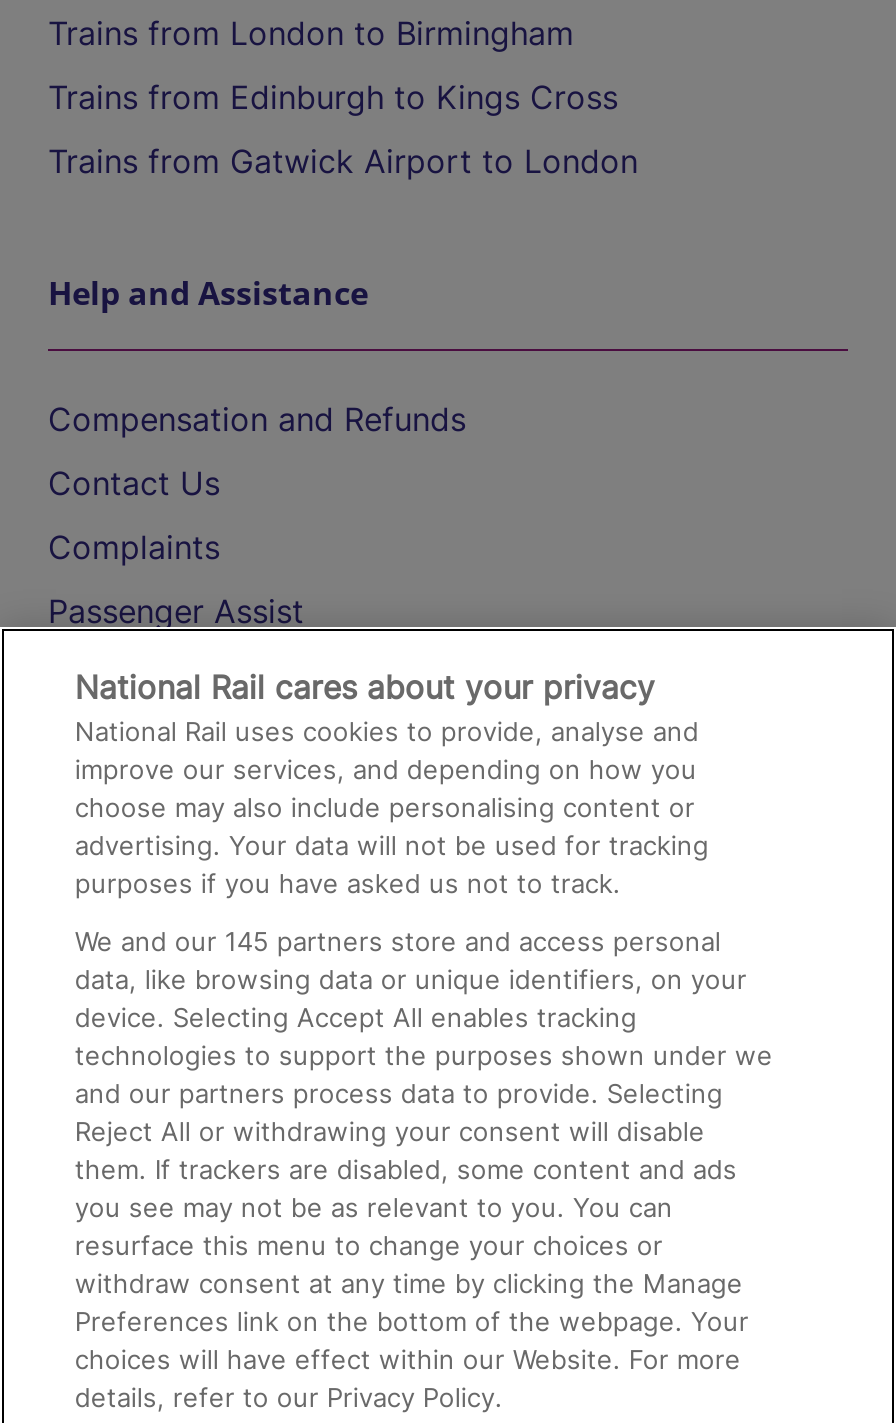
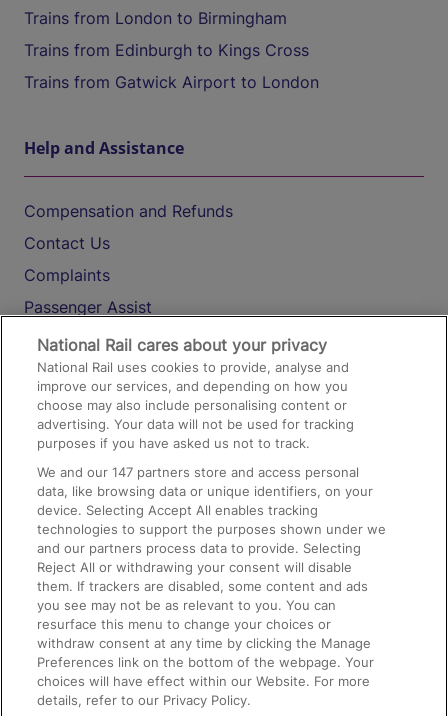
- We and our 145 partners store and access personal
+ We and our 147 partners store and access personal
